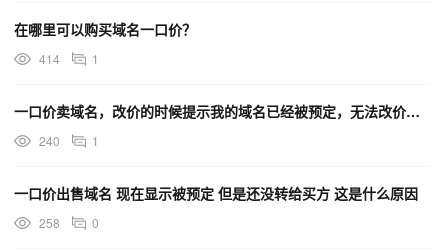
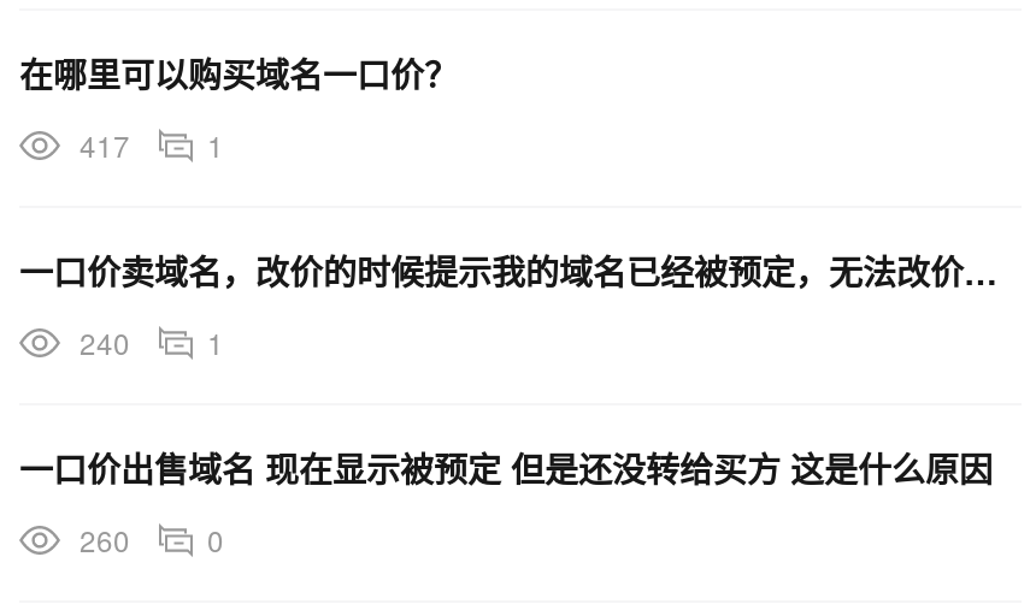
- 414 1
+ 417 1

- 258 0
+ 260 0
